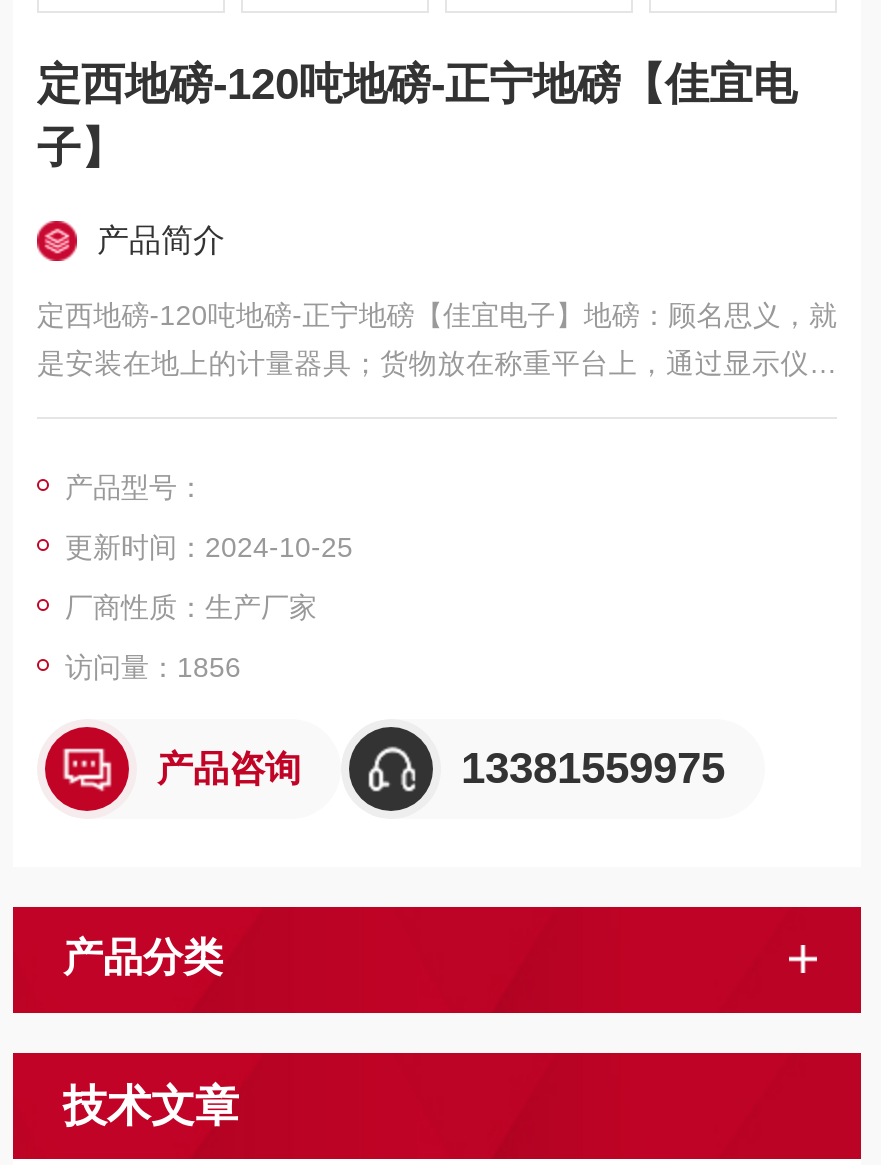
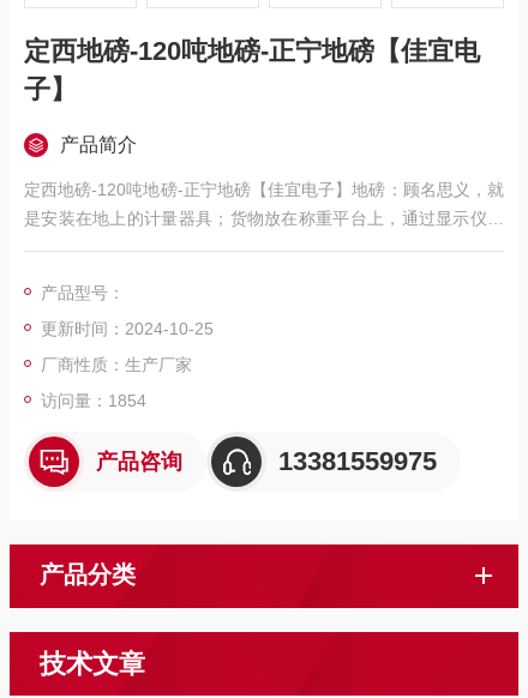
- 访问量：1856
+ 访问量：1854
